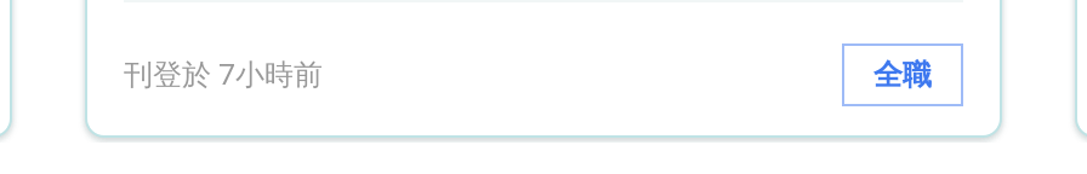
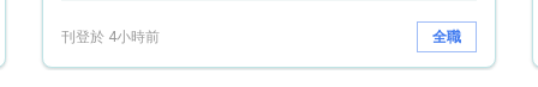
- 刊登於 7小時前
+ 刊登於 4小時前
